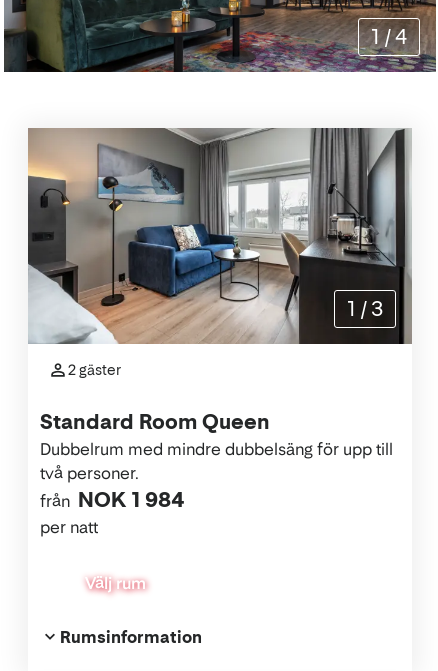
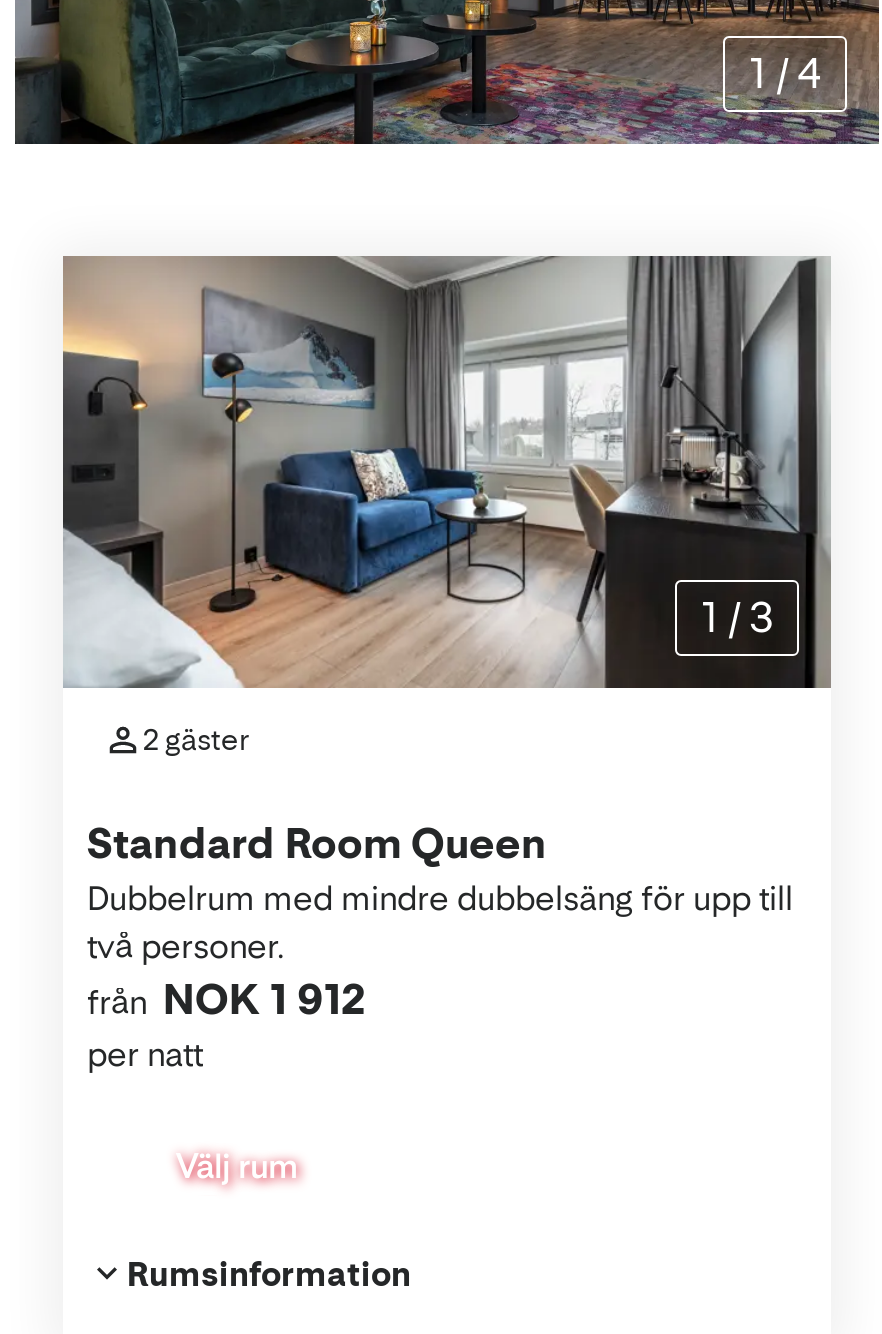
- från NOK 1 984
+ från NOK 1 912
